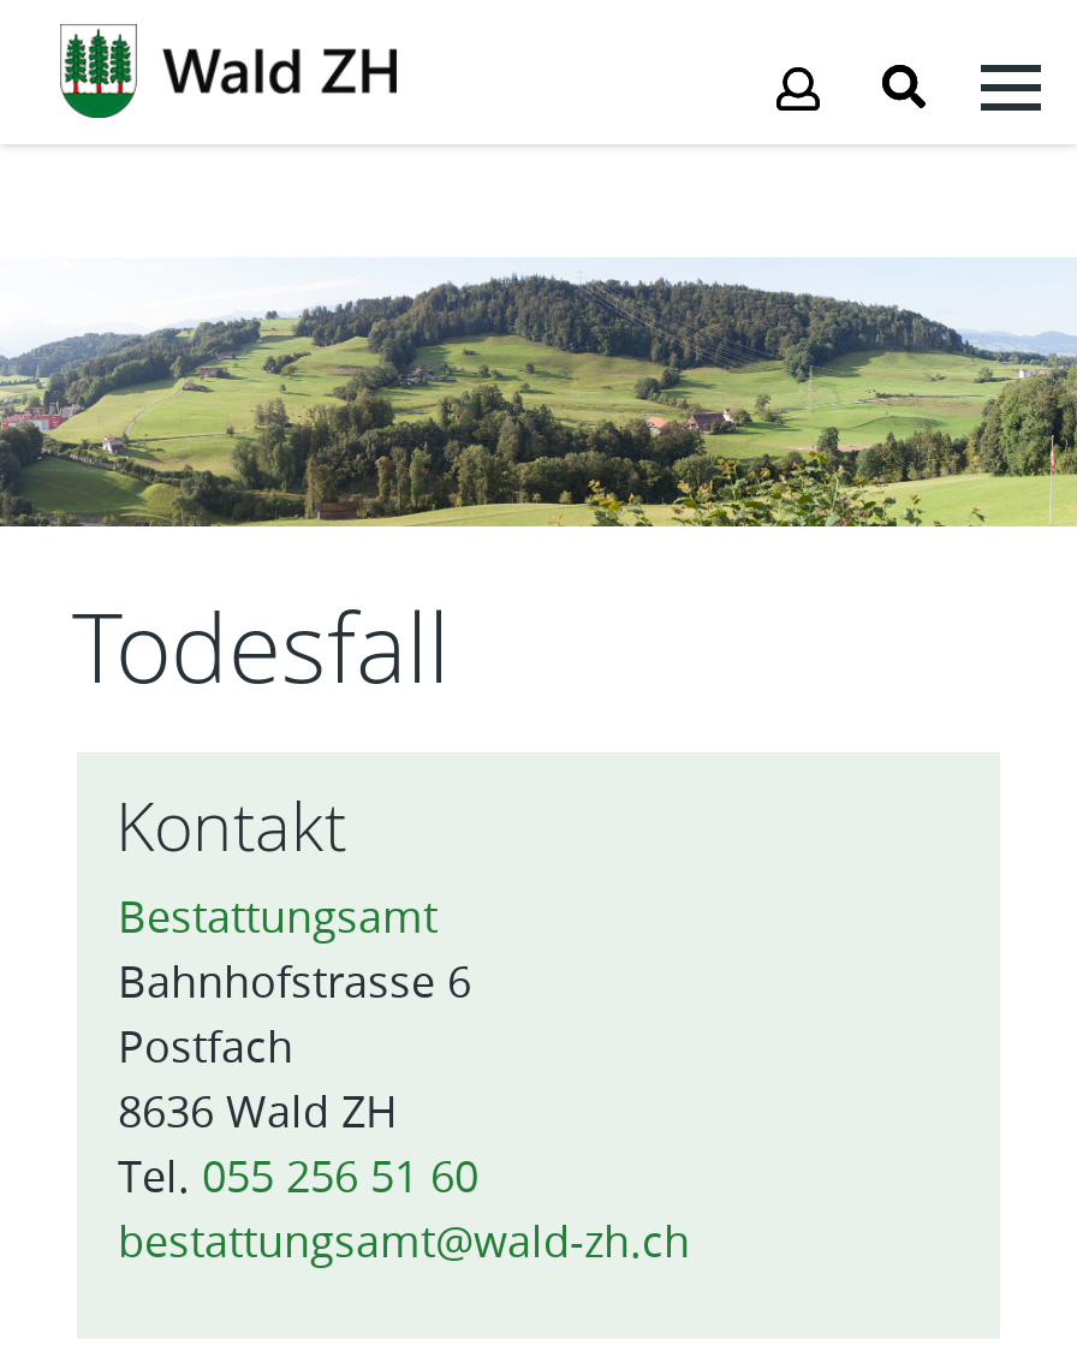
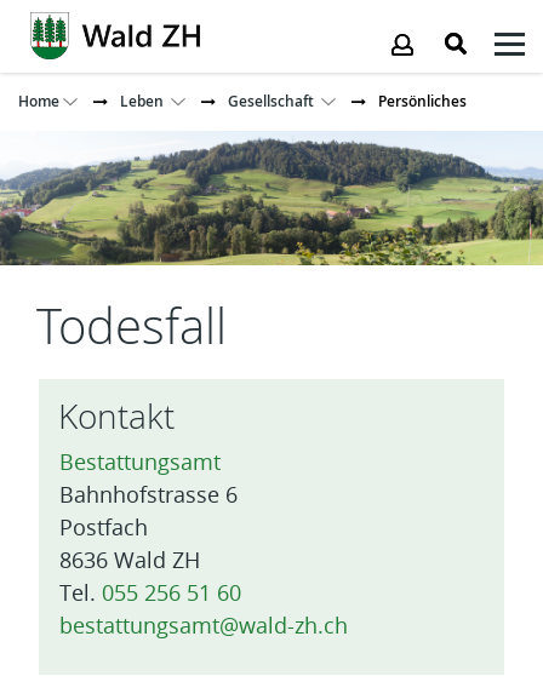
+ Home
+ Leben
+ Gesellschaft
+ Persönliches
